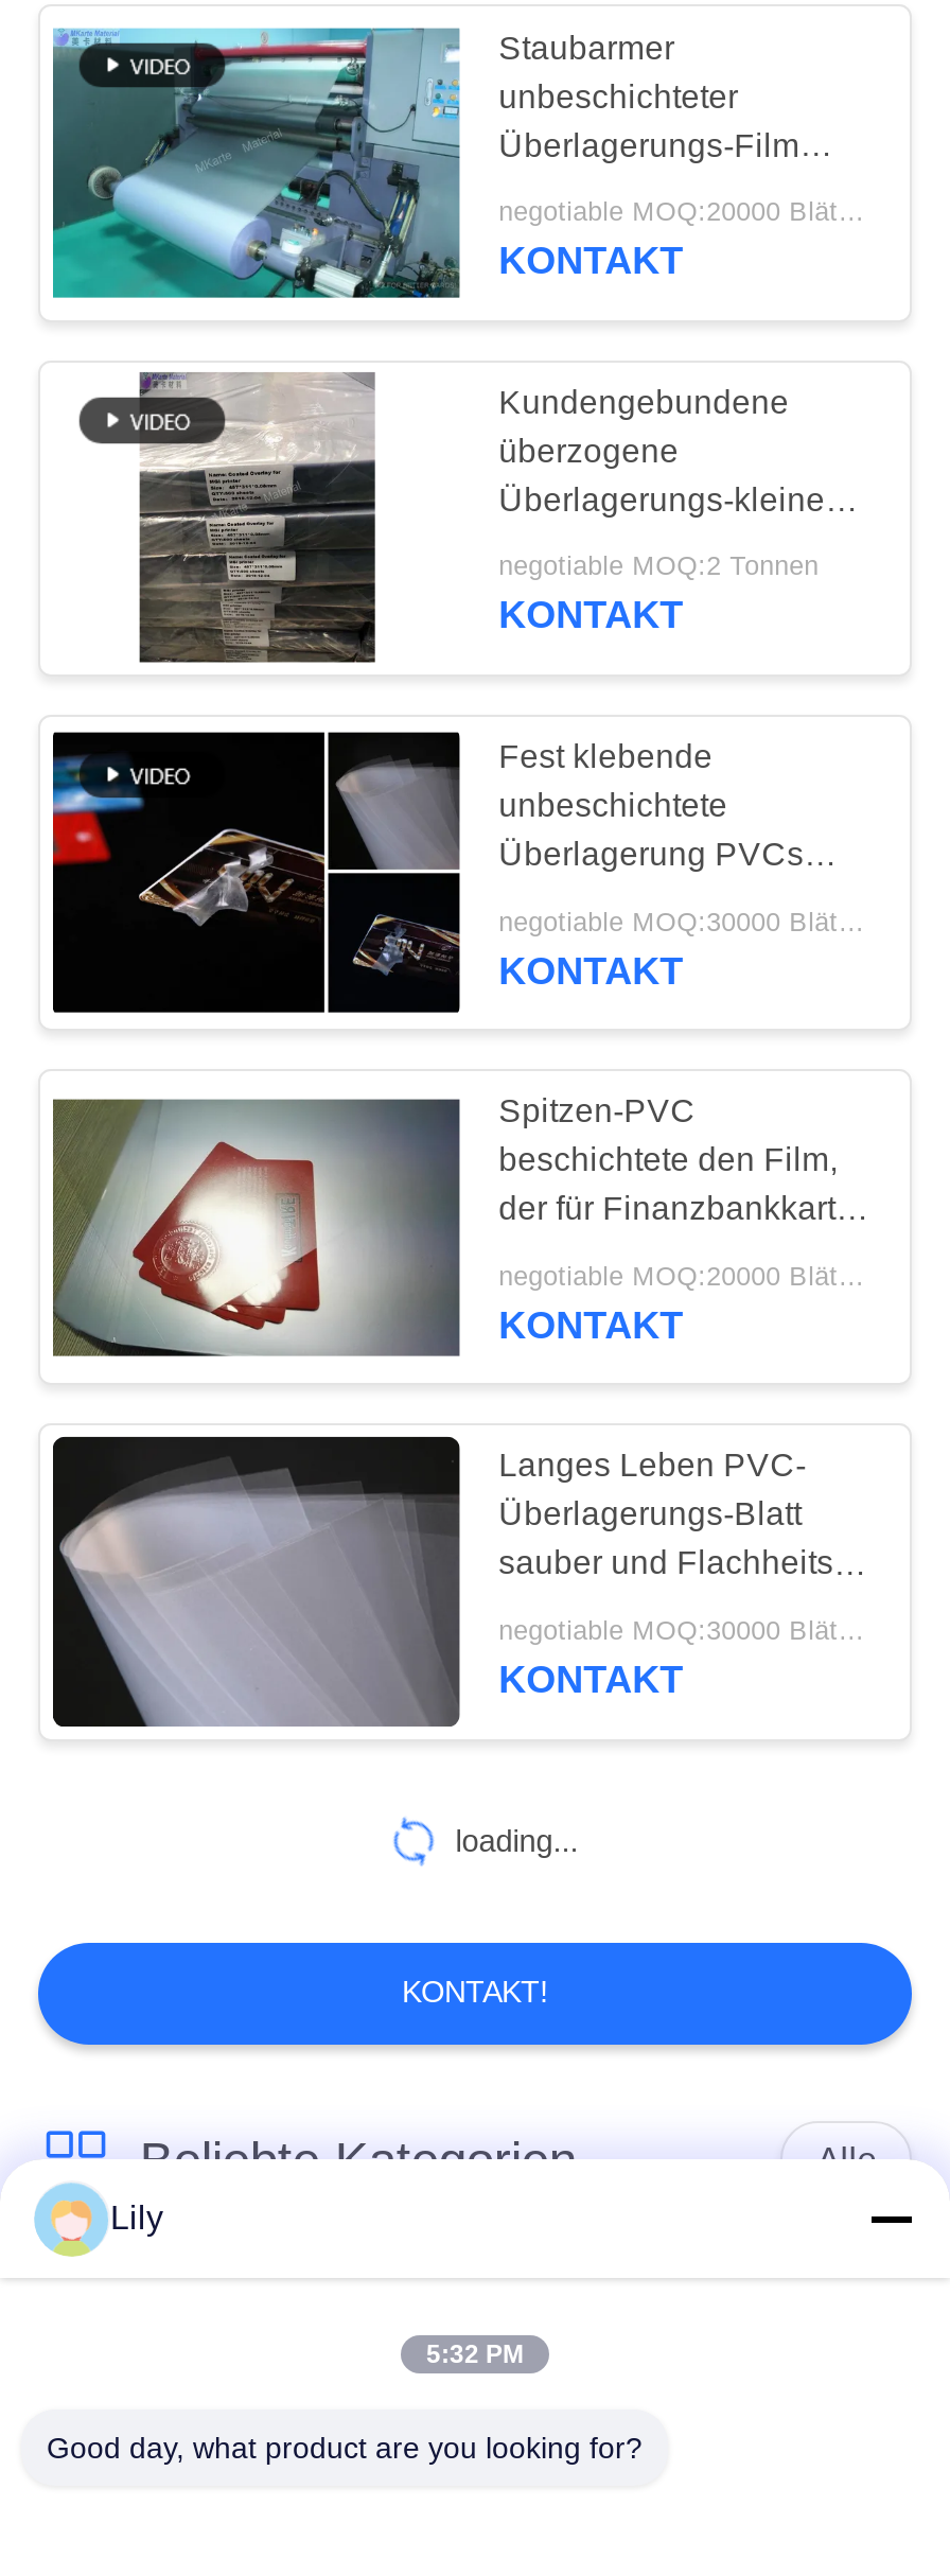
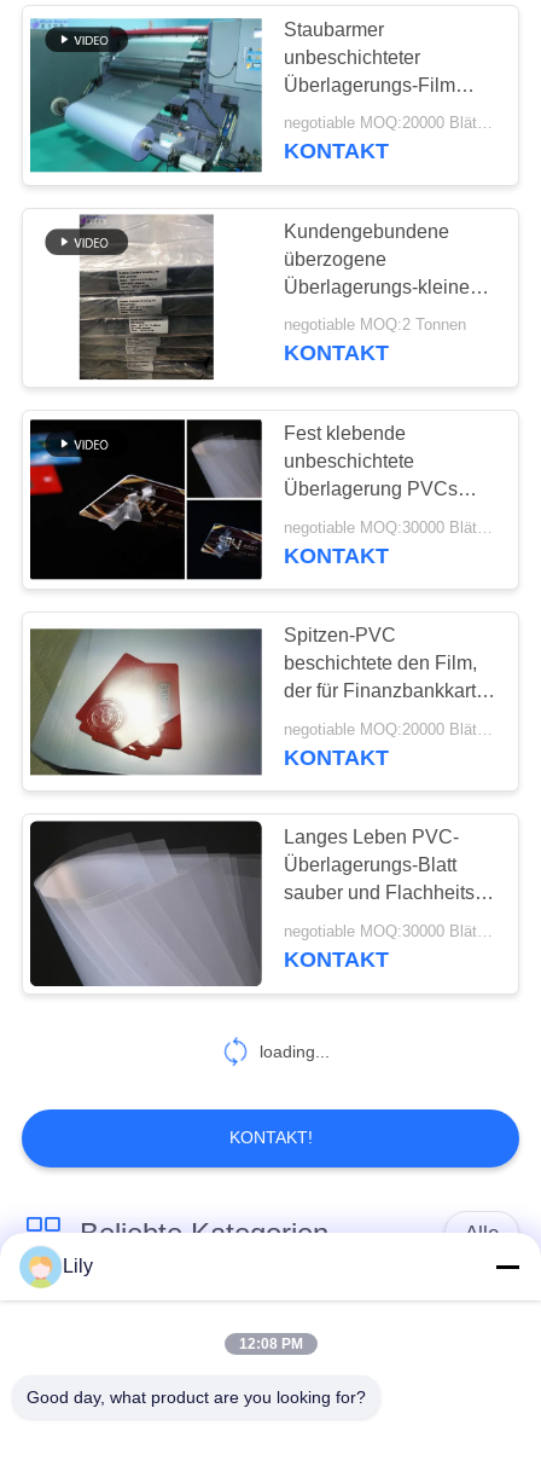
- 5:32 PM
+ 12:08 PM
